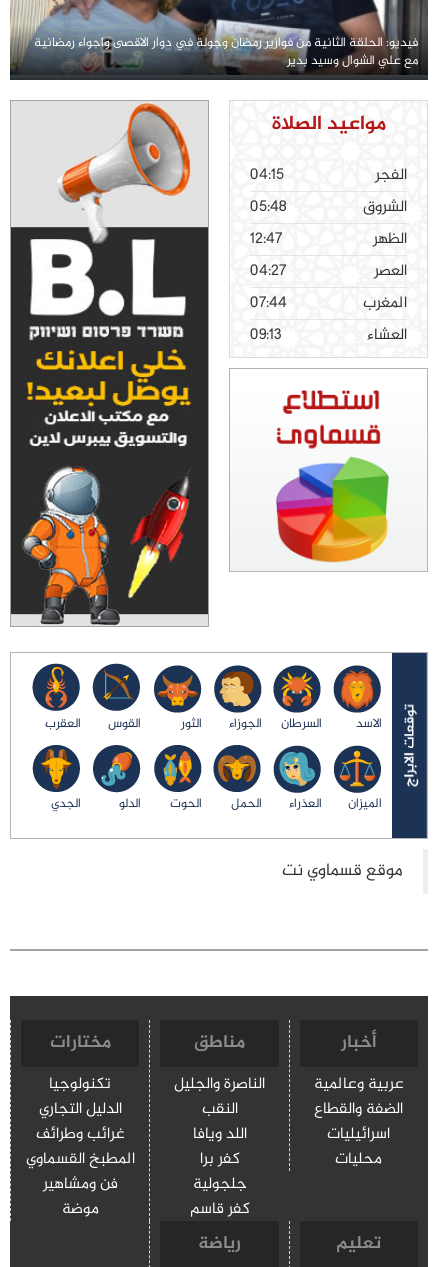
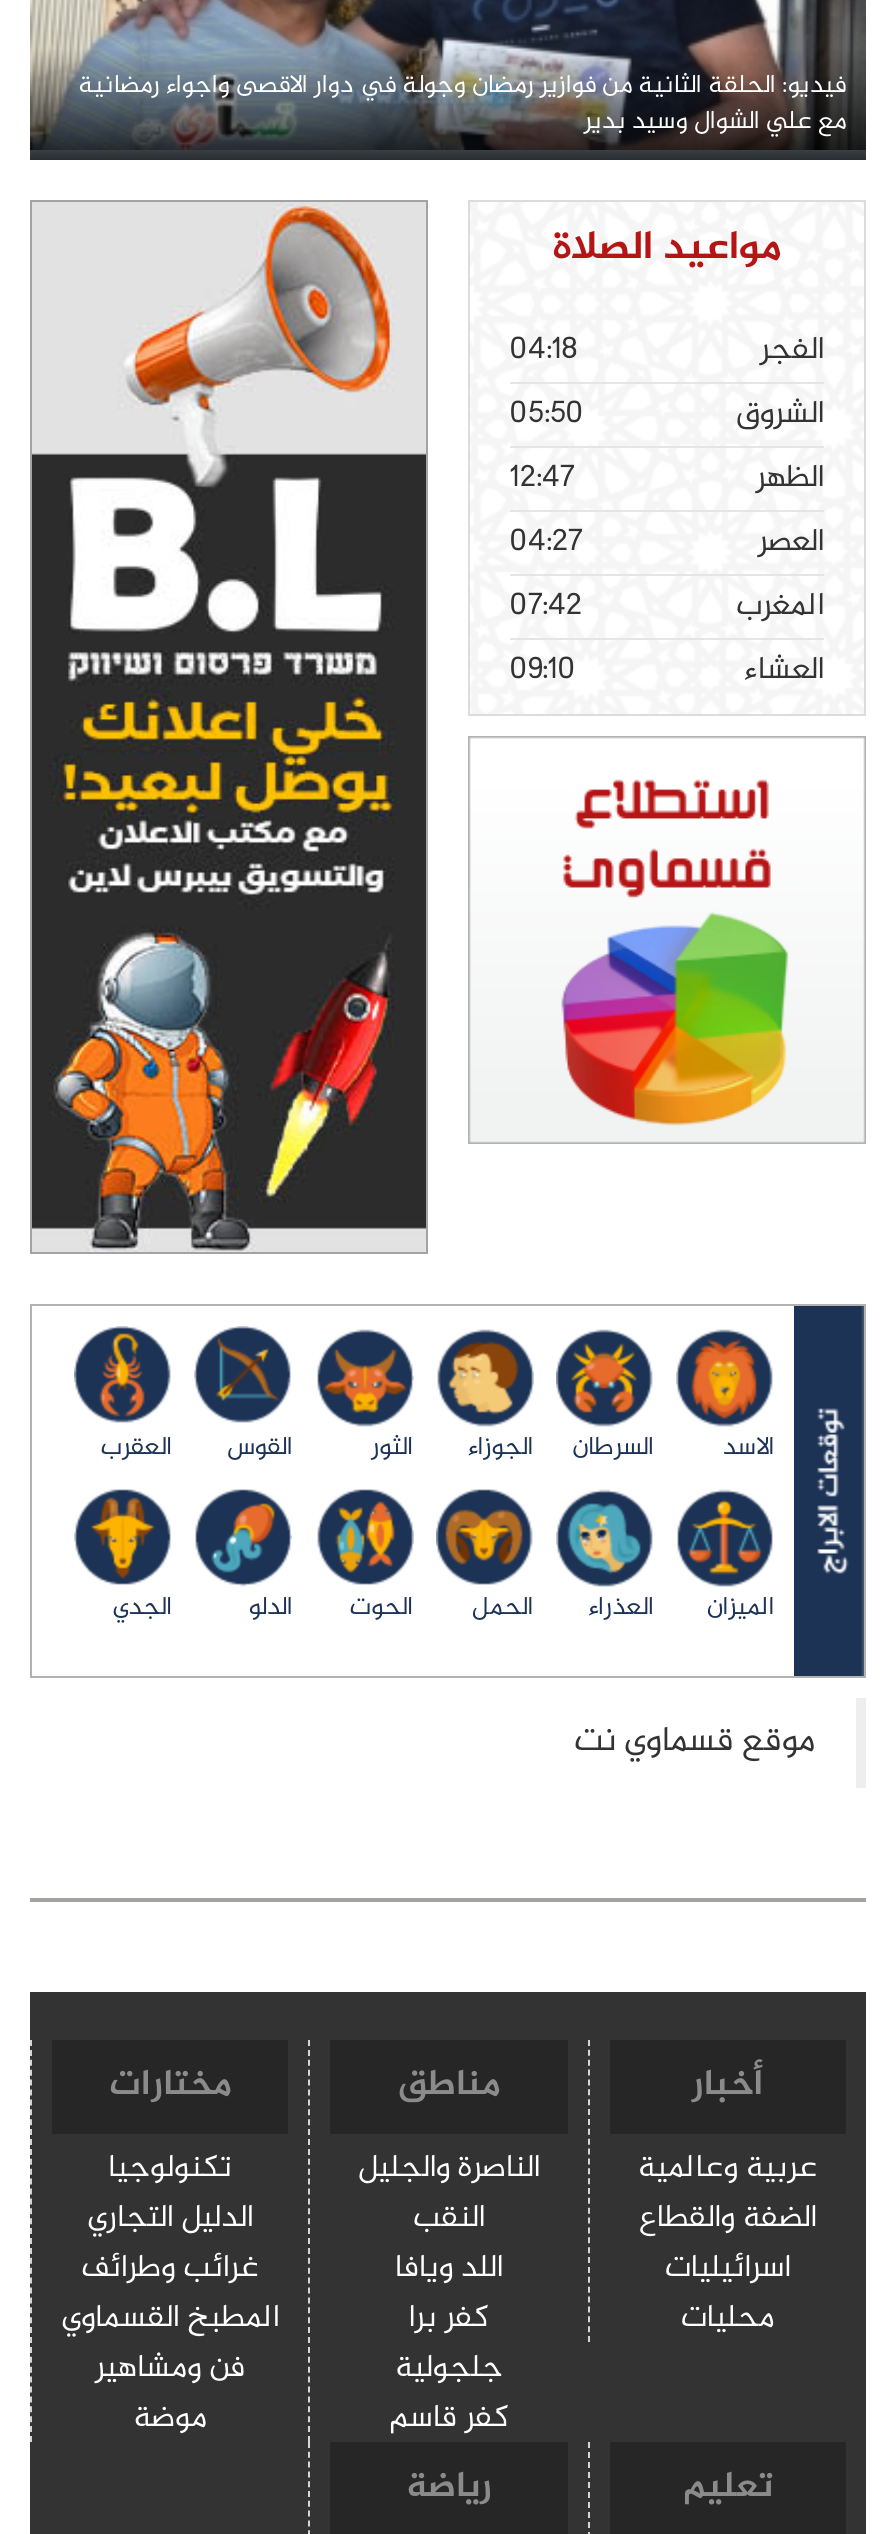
- 04:15
+ 04:18

- 05:48
+ 05:50

- 07:44
+ 07:42

- 09:13
+ 09:10
